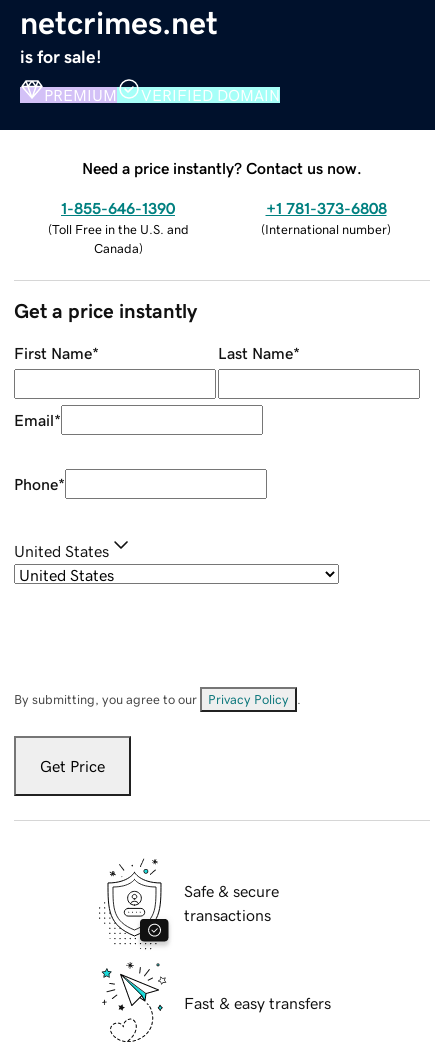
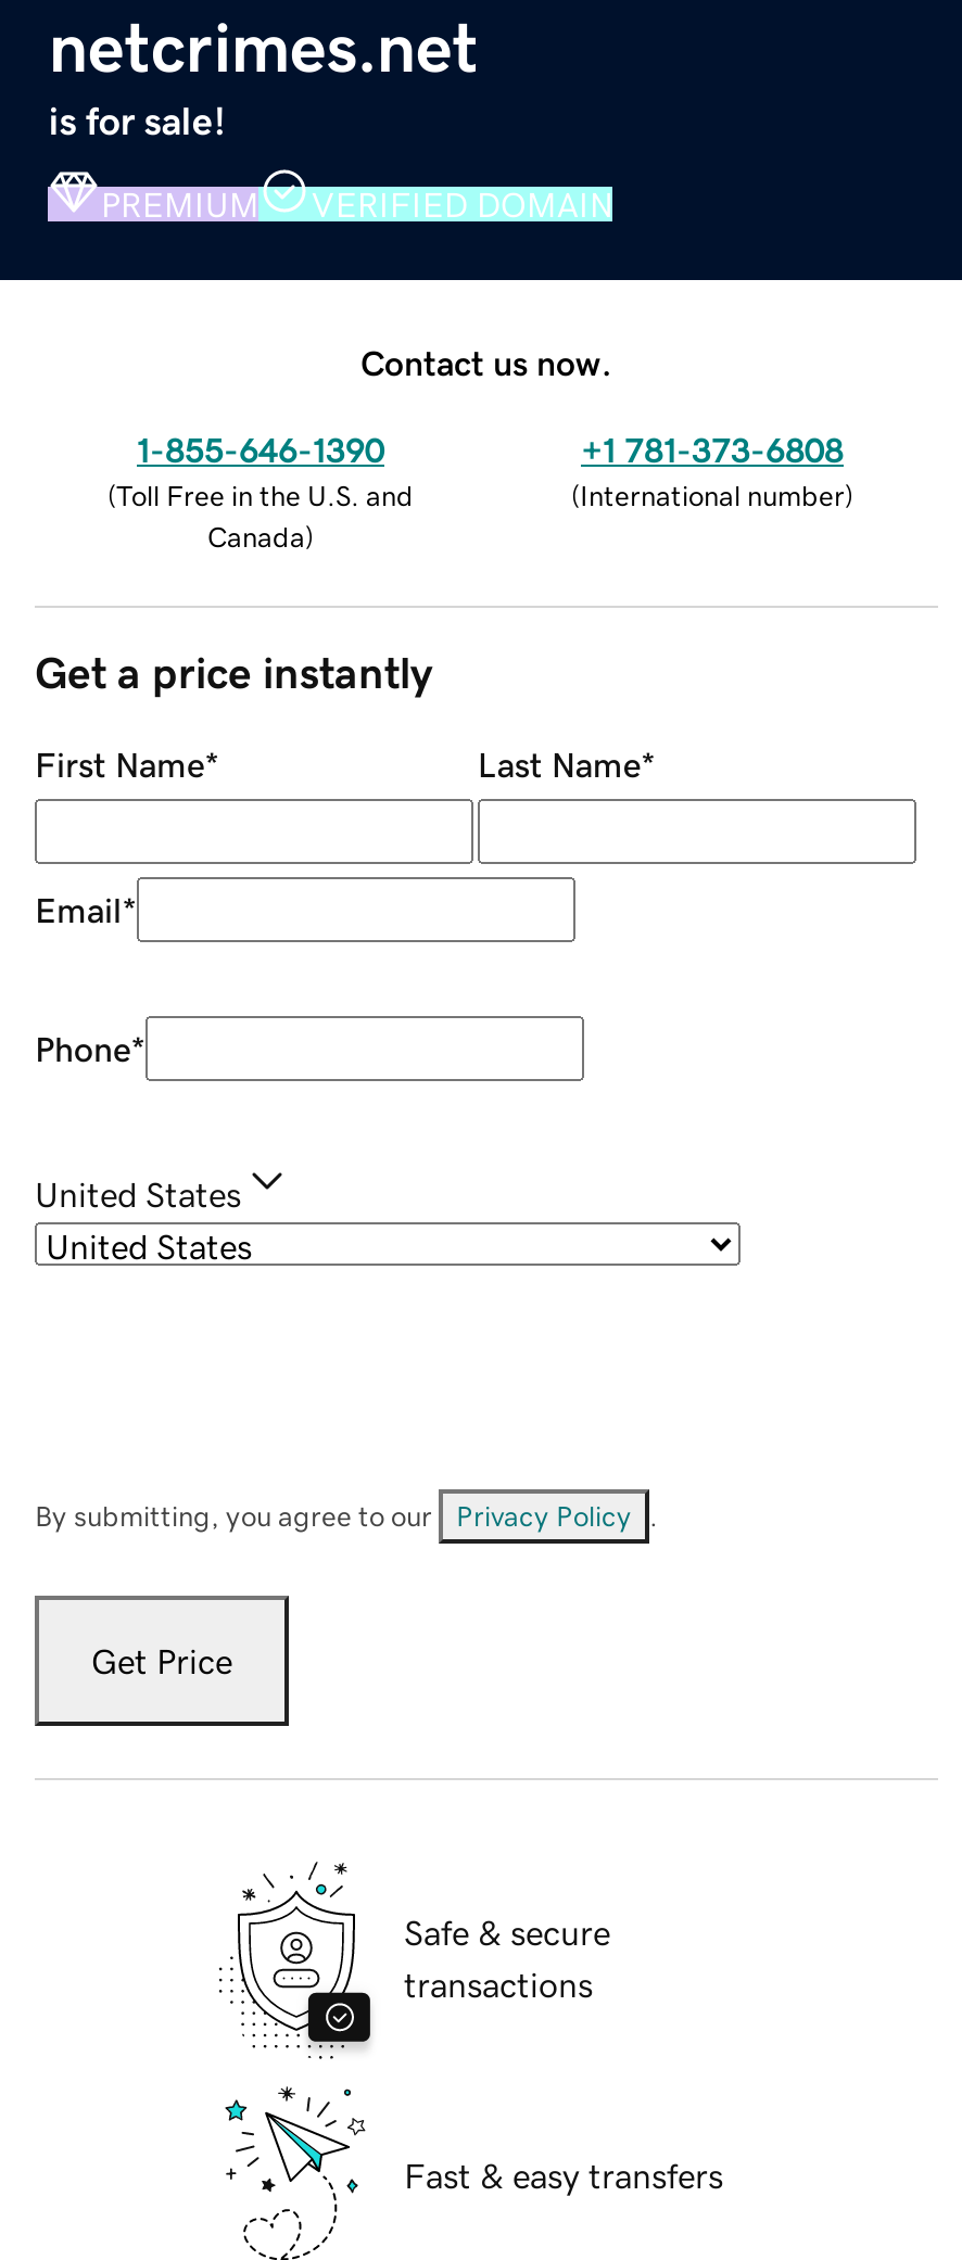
- Need a price instantly? Contact us now.
+ Contact us now.
